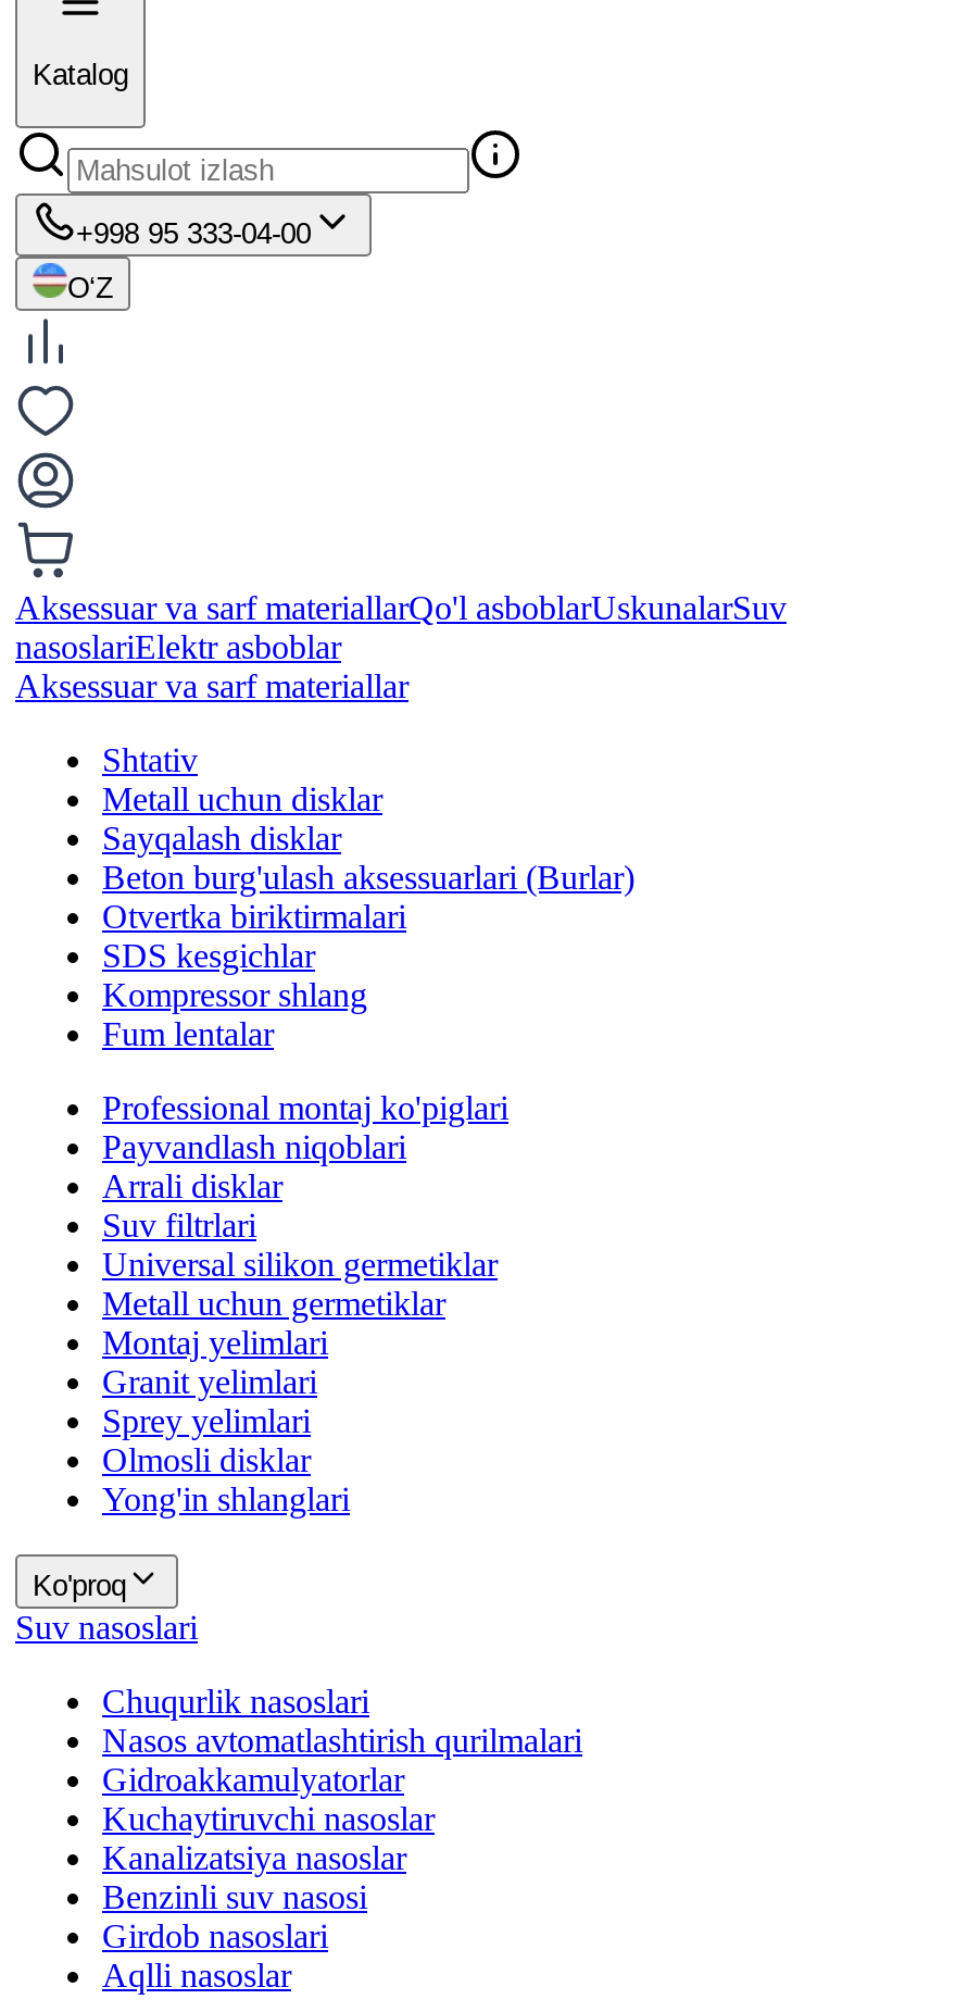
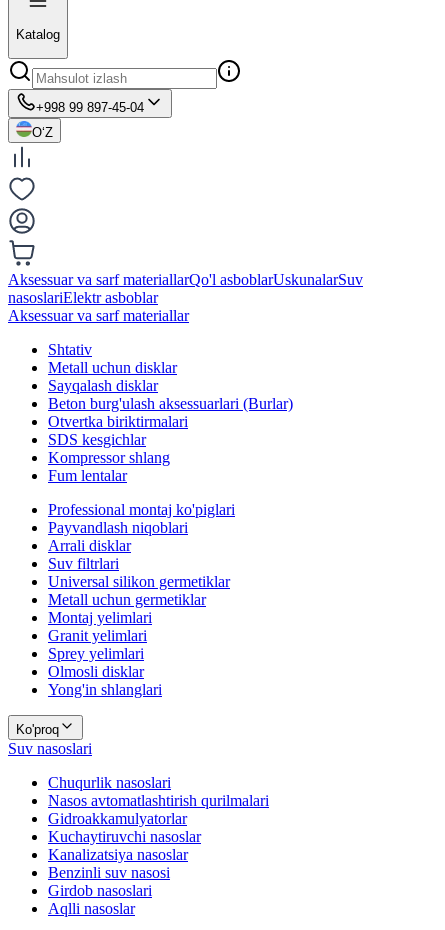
- +998 95 333-04-00
+ +998 99 897-45-04
